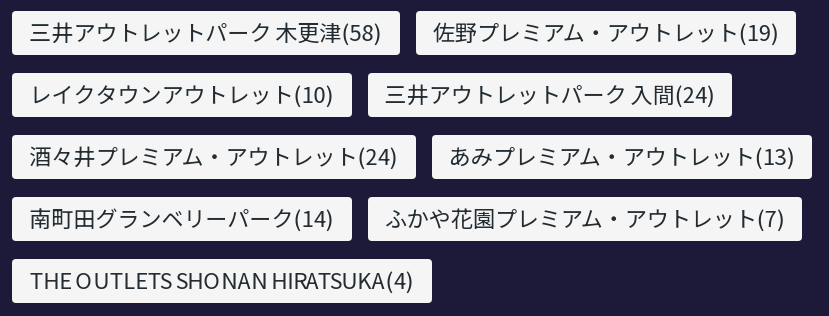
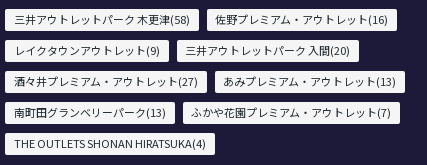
- 佐野プレミアム・アウトレット(19)
+ 佐野プレミアム・アウトレット(16)

- レイクタウンアウトレット(10)
+ レイクタウンアウトレット(9)

- 三井アウトレットパーク 入間(24)
+ 三井アウトレットパーク 入間(20)

- 酒々井プレミアム・アウトレット(24)
+ 酒々井プレミアム・アウトレット(27)

- 南町田グランベリーパーク(14)
+ 南町田グランベリーパーク(13)
